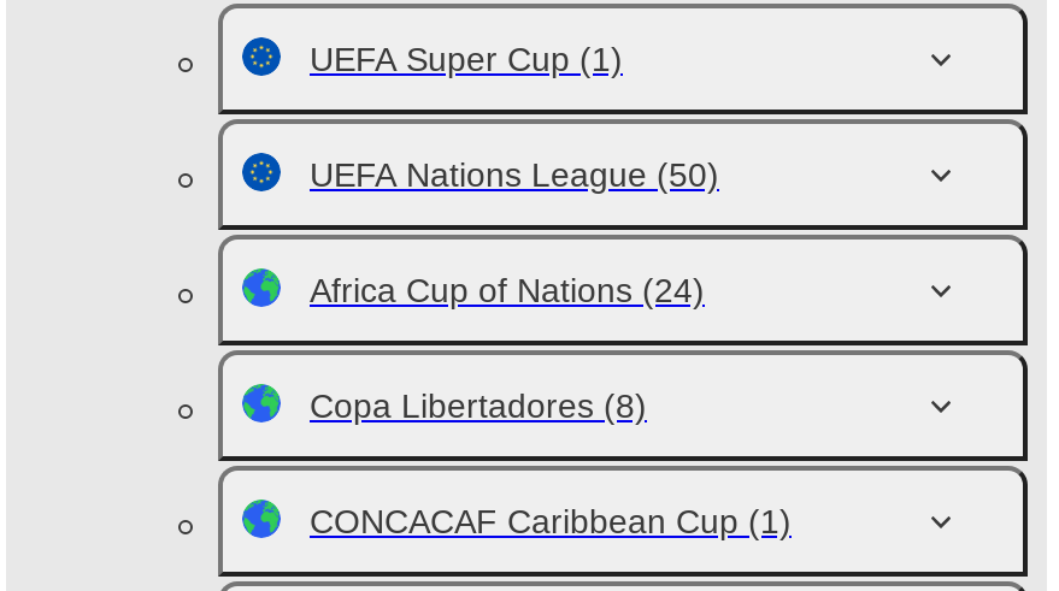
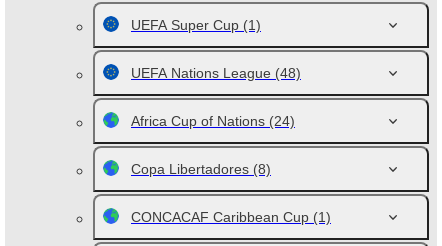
- UEFA Nations League (50)
+ UEFA Nations League (48)
